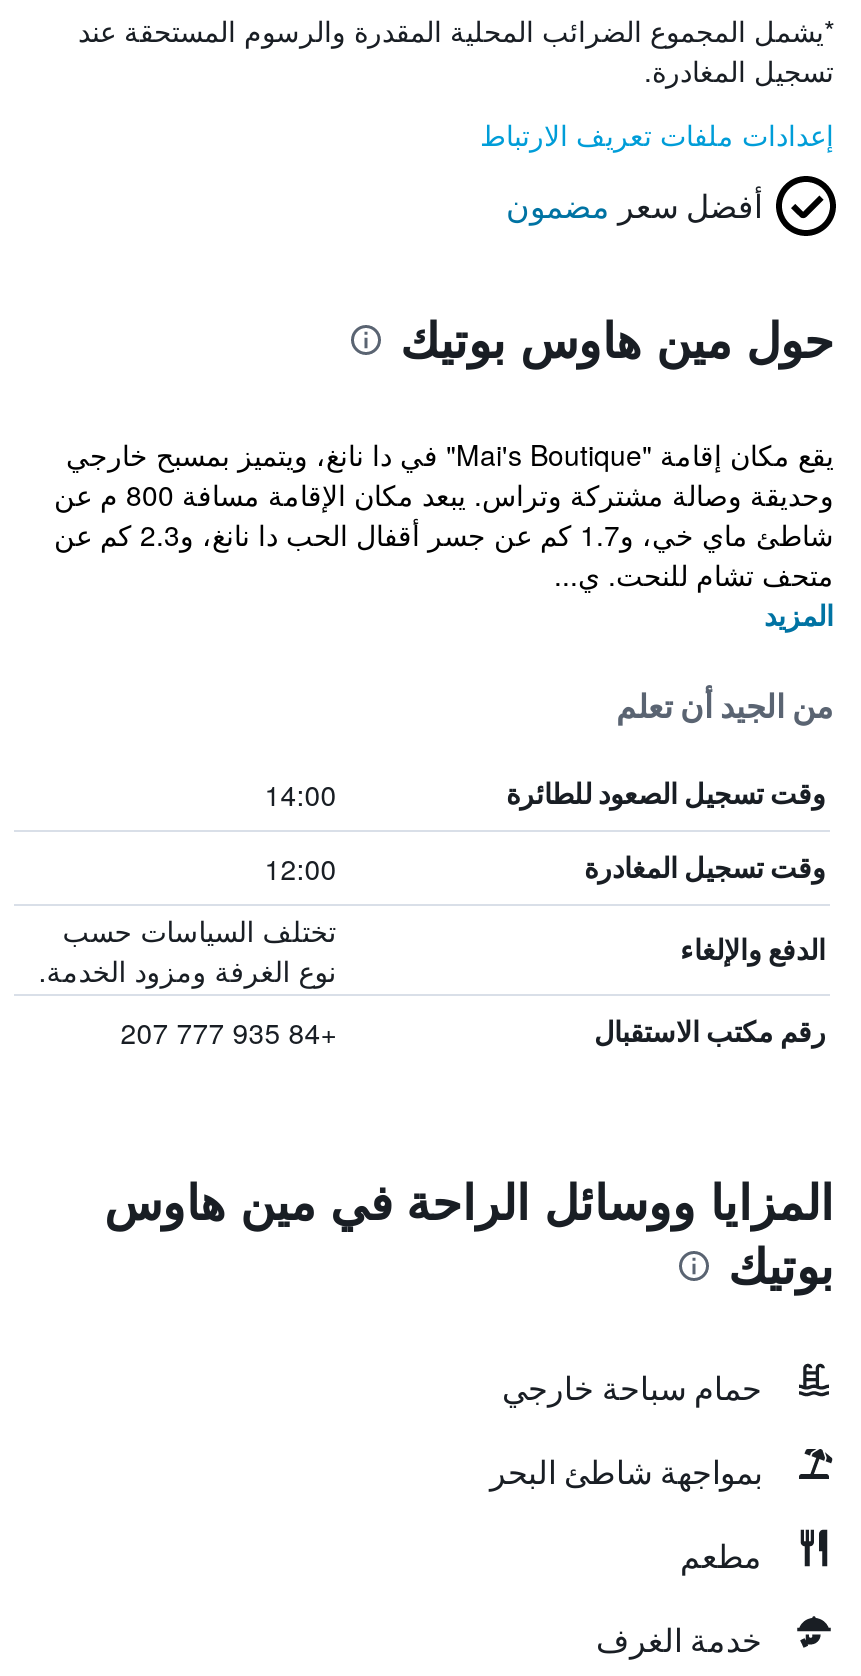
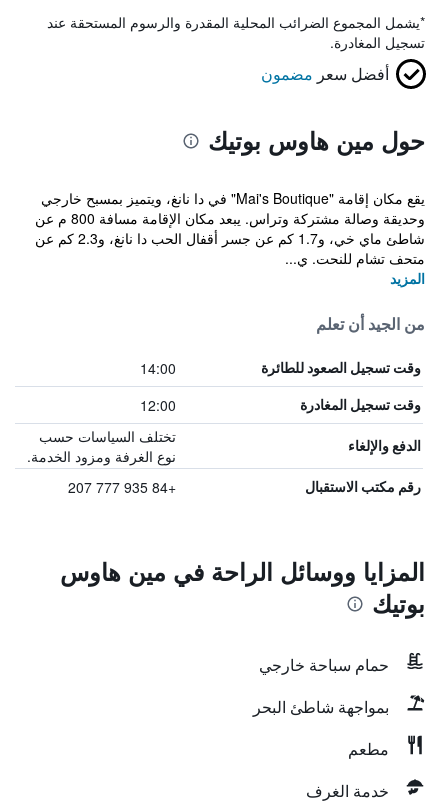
- إعدادات ملفات تعريف الارتباط
